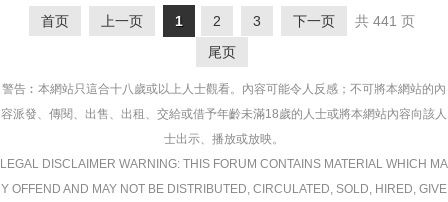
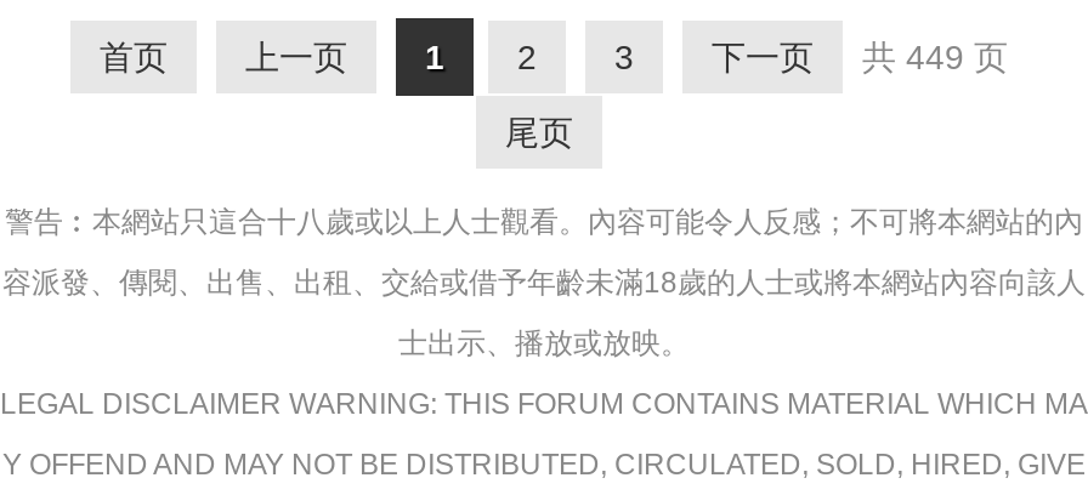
- 首页 上一页 1 2 3 下一页 共 441 页
+ 首页 上一页 1 2 3 下一页 共 449 页
